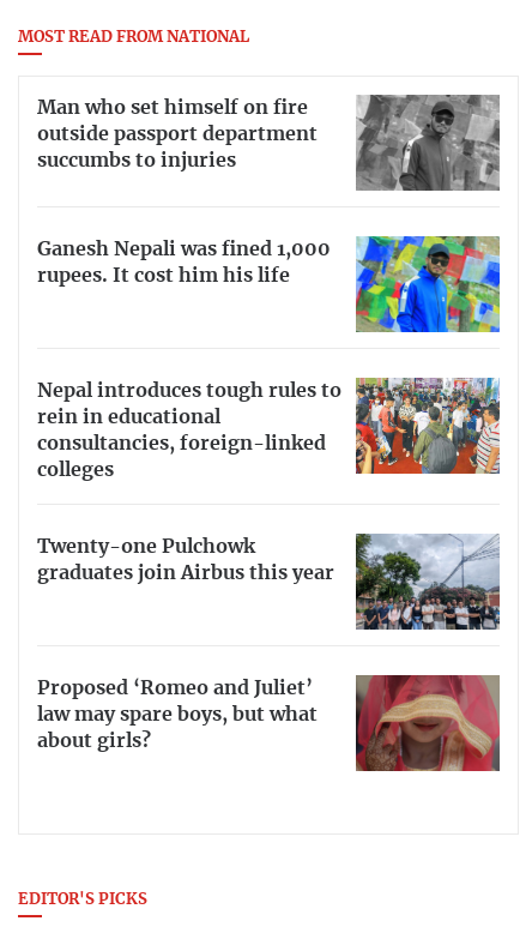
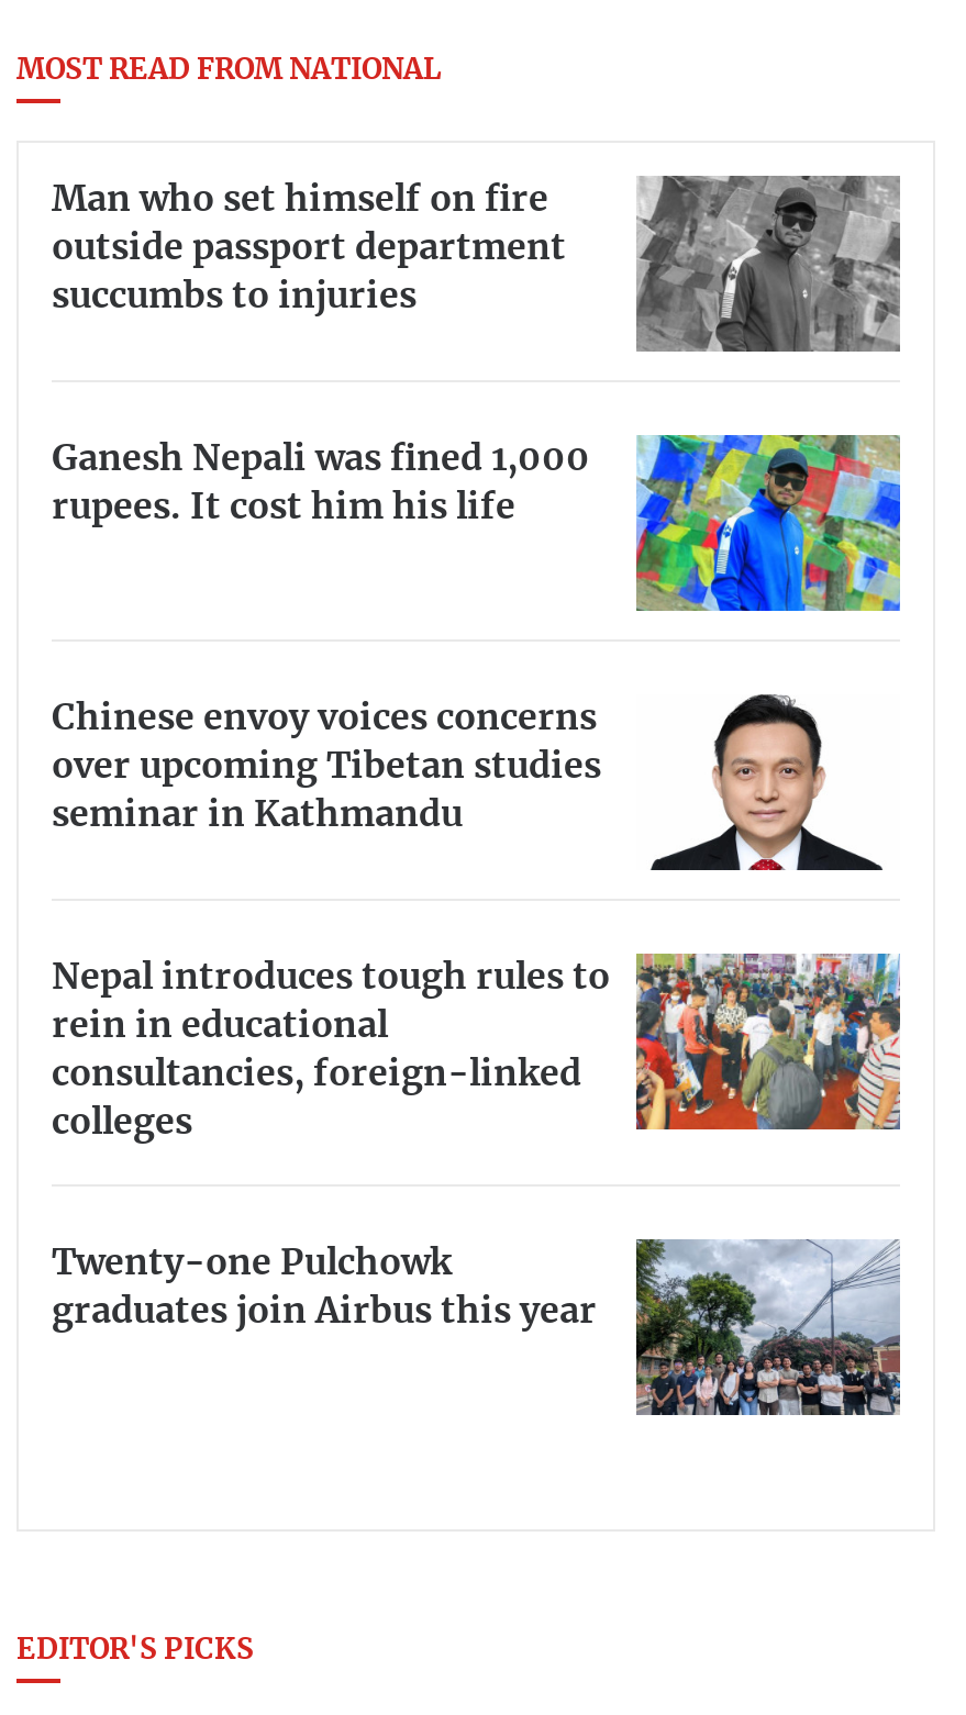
+ [image]
+ Chinese envoy voices concerns
+ over upcoming Tibetan studies
+ seminar in Kathmandu

moved down: [image] | Nepal introduces tough rules to | rein in educational | consultancies, foreign-linked | colleges | Twenty-one Pulchowk | graduates join Airbus this year

- [image]
- Proposed ‘Romeo and Juliet’
- law may spare boys, but what
- about girls?
